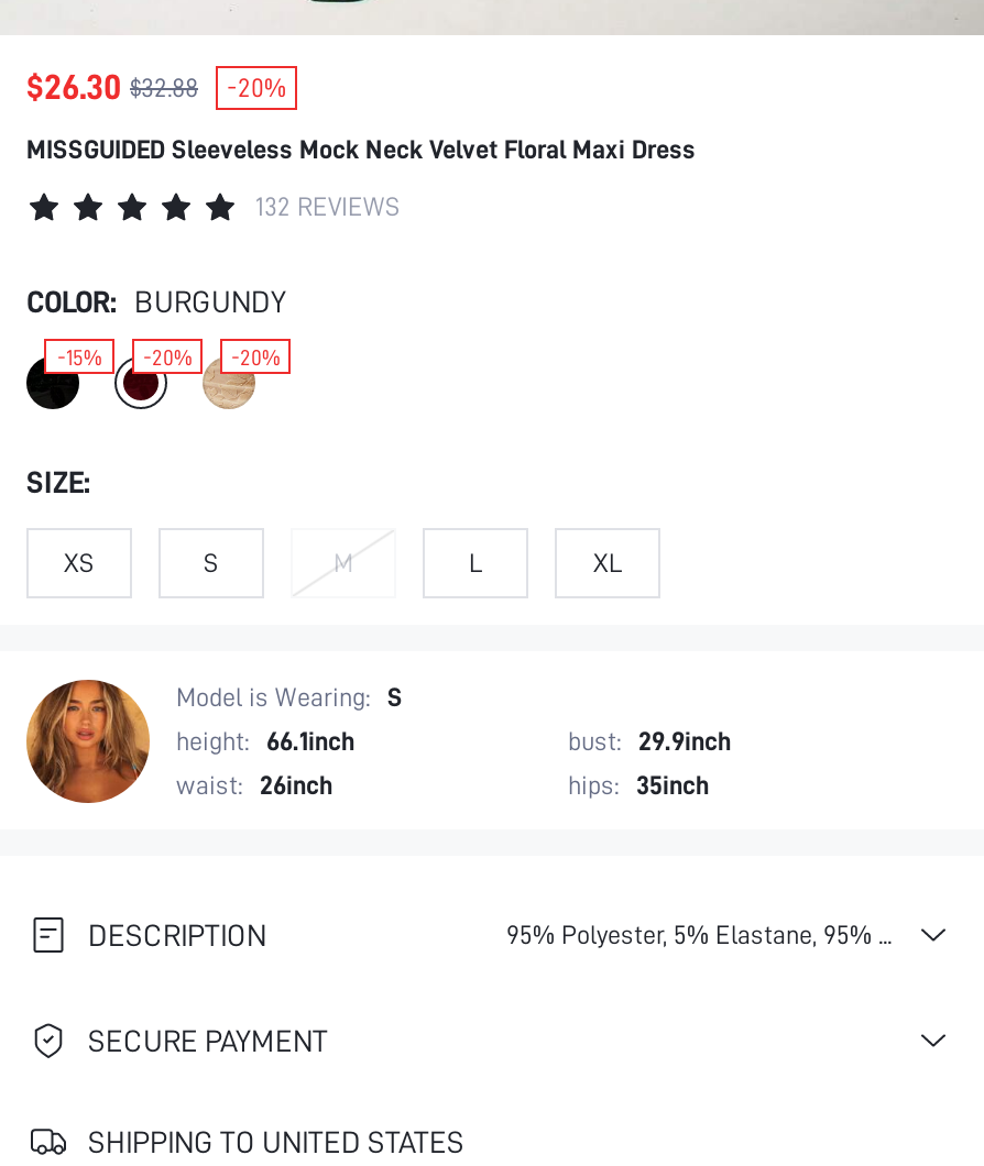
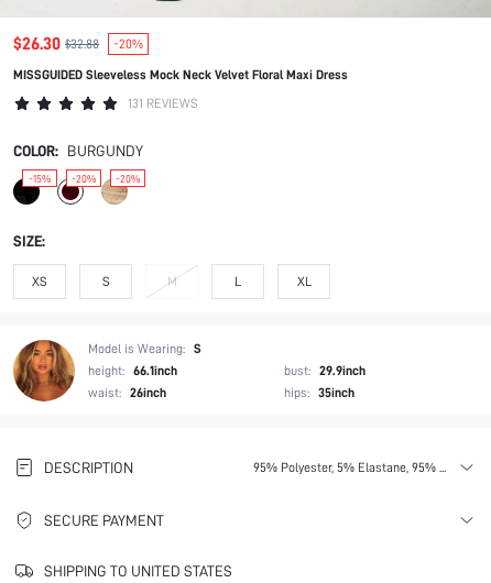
- 132 REVIEWS
+ 131 REVIEWS
